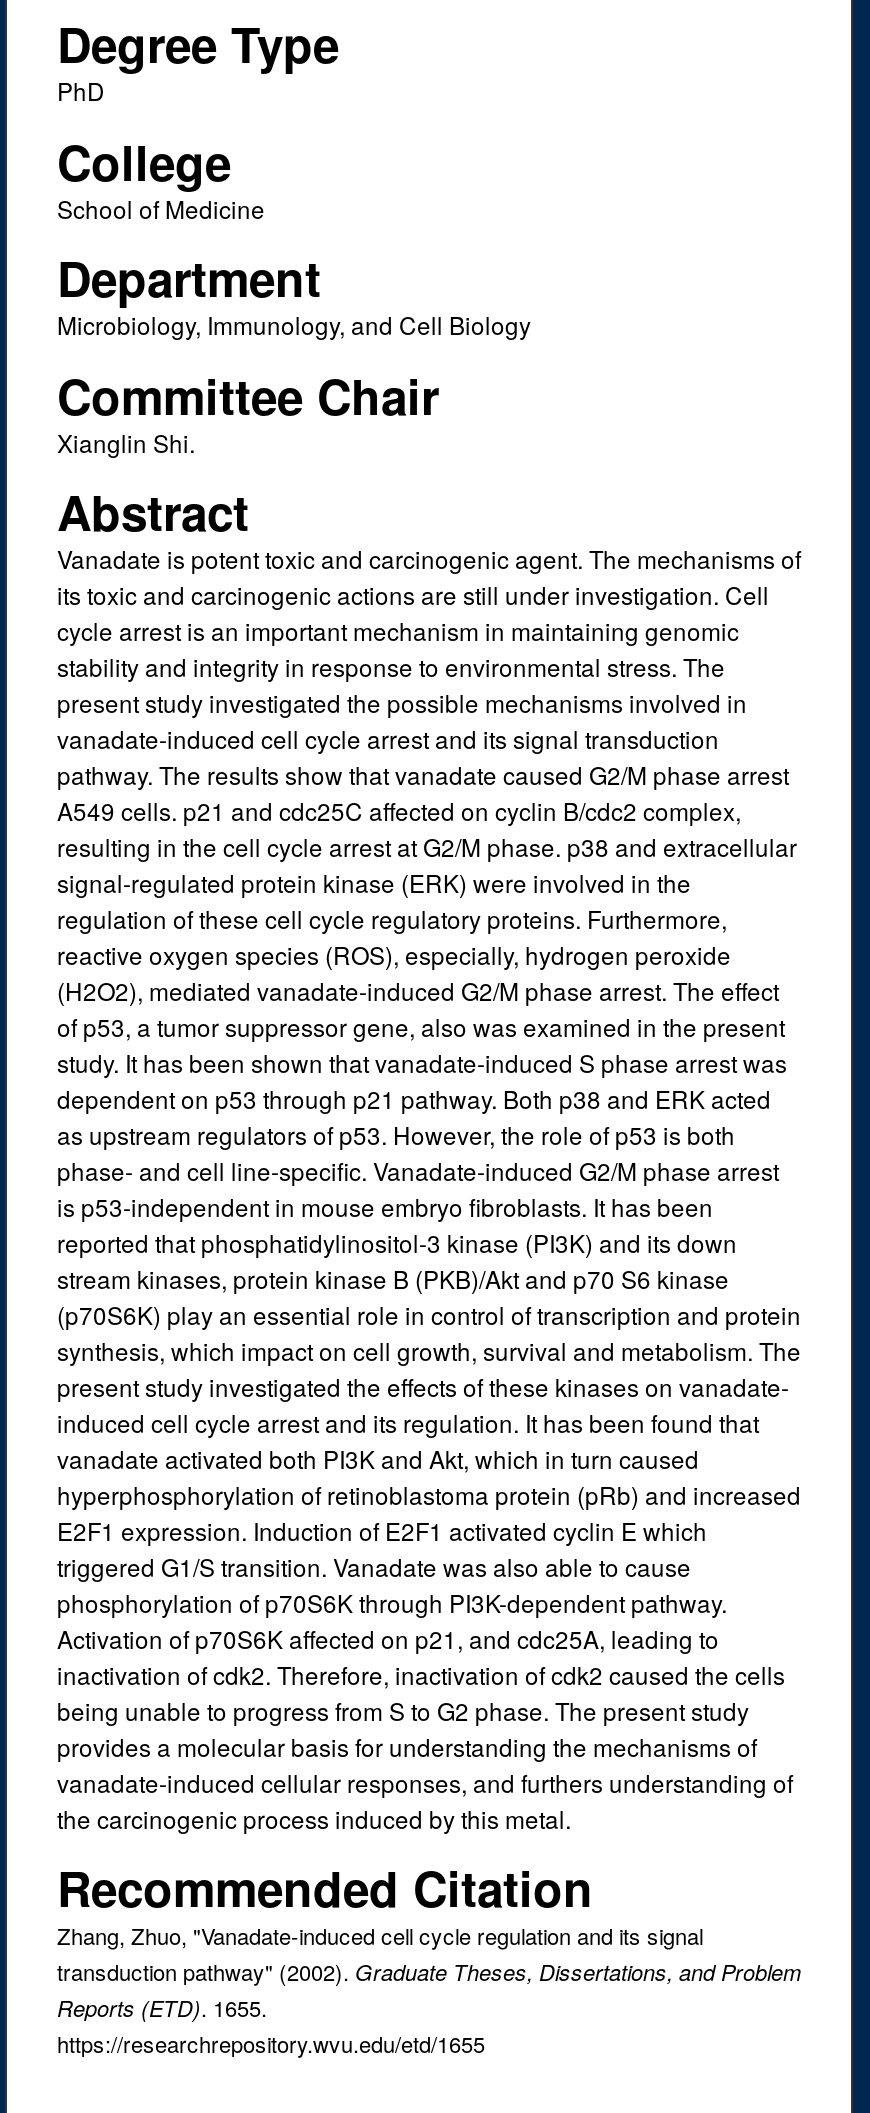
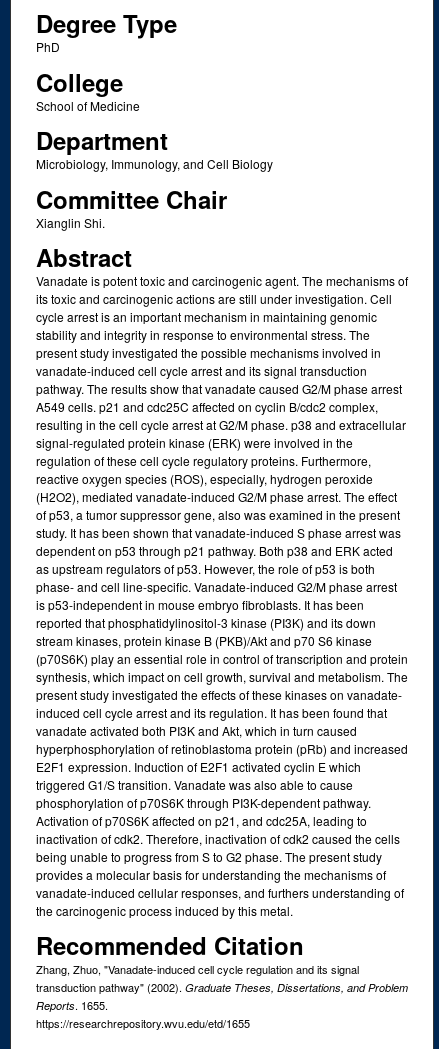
- Reports (ETD). 1655.
+ Reports. 1655.
